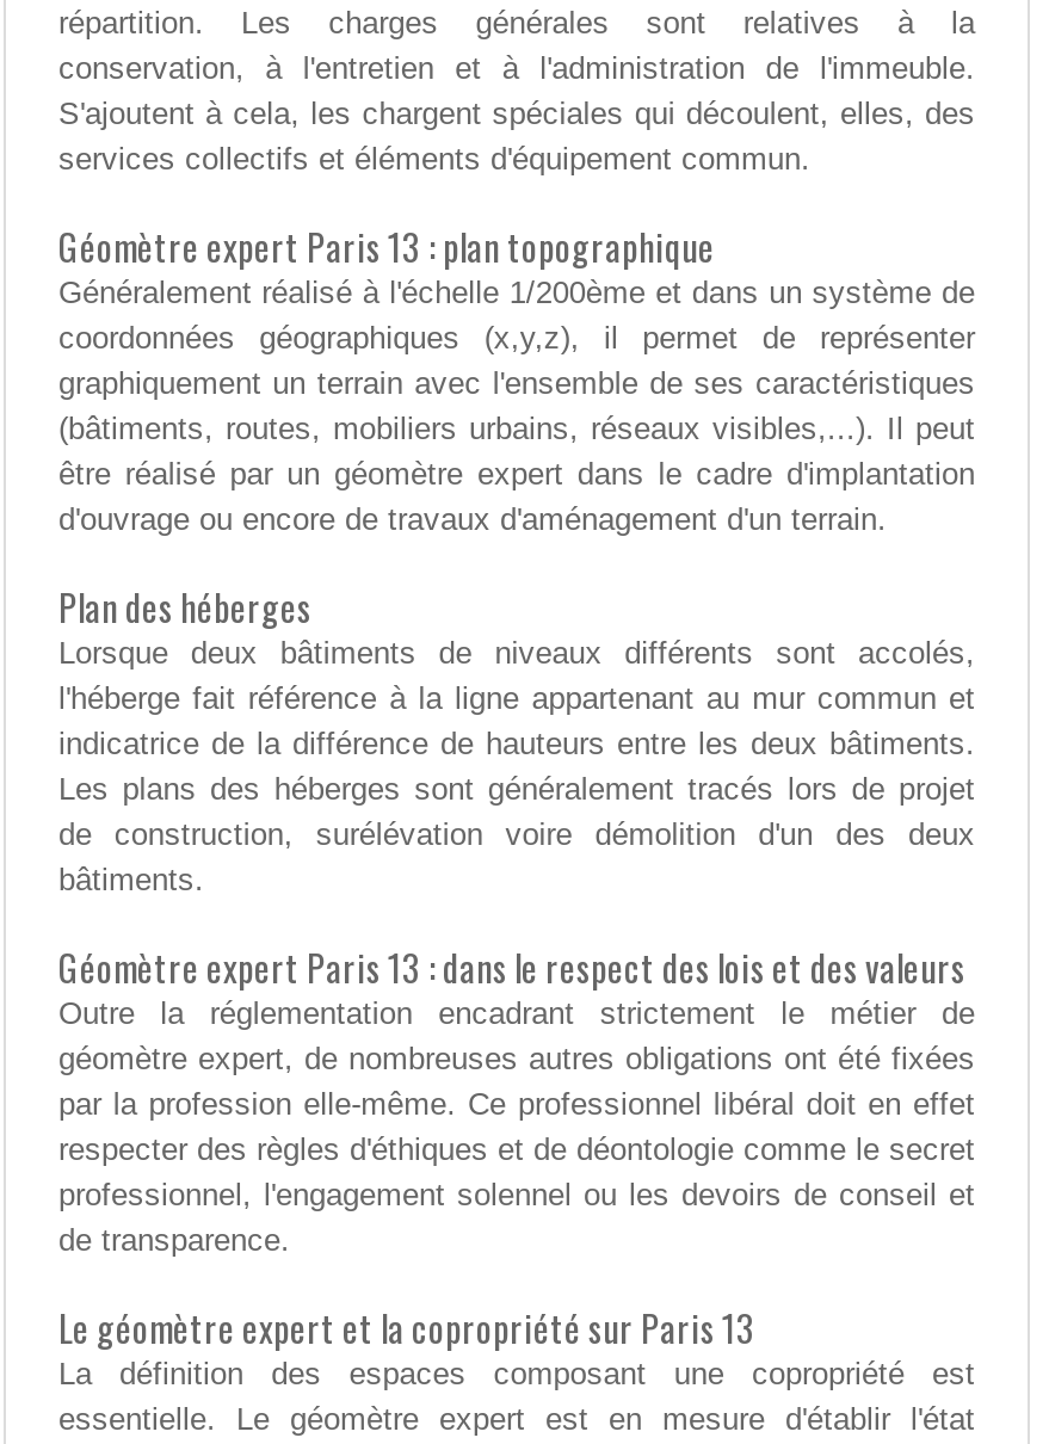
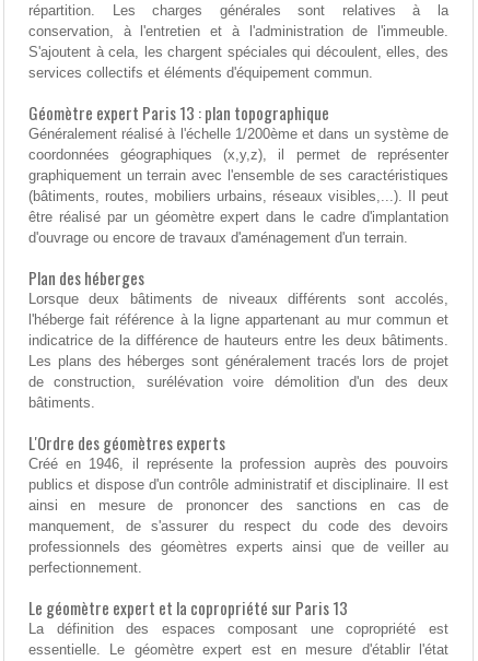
- Géomètre expert Paris 13 : dans le respect des lois et des valeurs
- Outre la réglementation encadrant strictement le métier de
- géomètre expert, de nombreuses autres obligations ont été fixées
- par la profession elle-même. Ce professionnel libéral doit en effet
- respecter des règles d'éthiques et de déontologie comme le secret
- professionnel, l'engagement solennel ou les devoirs de conseil et
- de transparence.
+ L'Ordre des géomètres experts
+ Créé en 1946, il représente la profession auprès des pouvoirs
+ publics et dispose d'un contrôle administratif et disciplinaire. Il est
+ ainsi en mesure de prononcer des sanctions en cas de
+ manquement, de s'assurer du respect du code des devoirs
+ professionnels des géomètres experts ainsi que de veiller au
+ perfectionnement.
